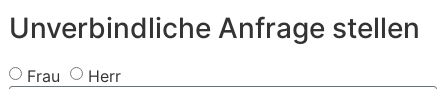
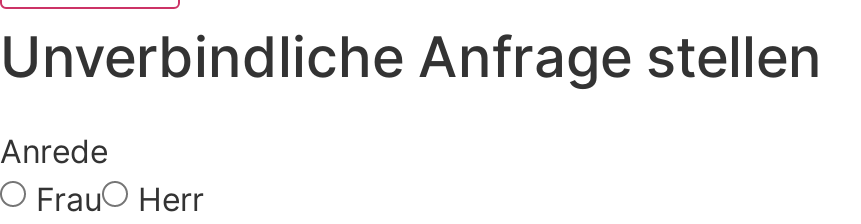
+ Anrede
